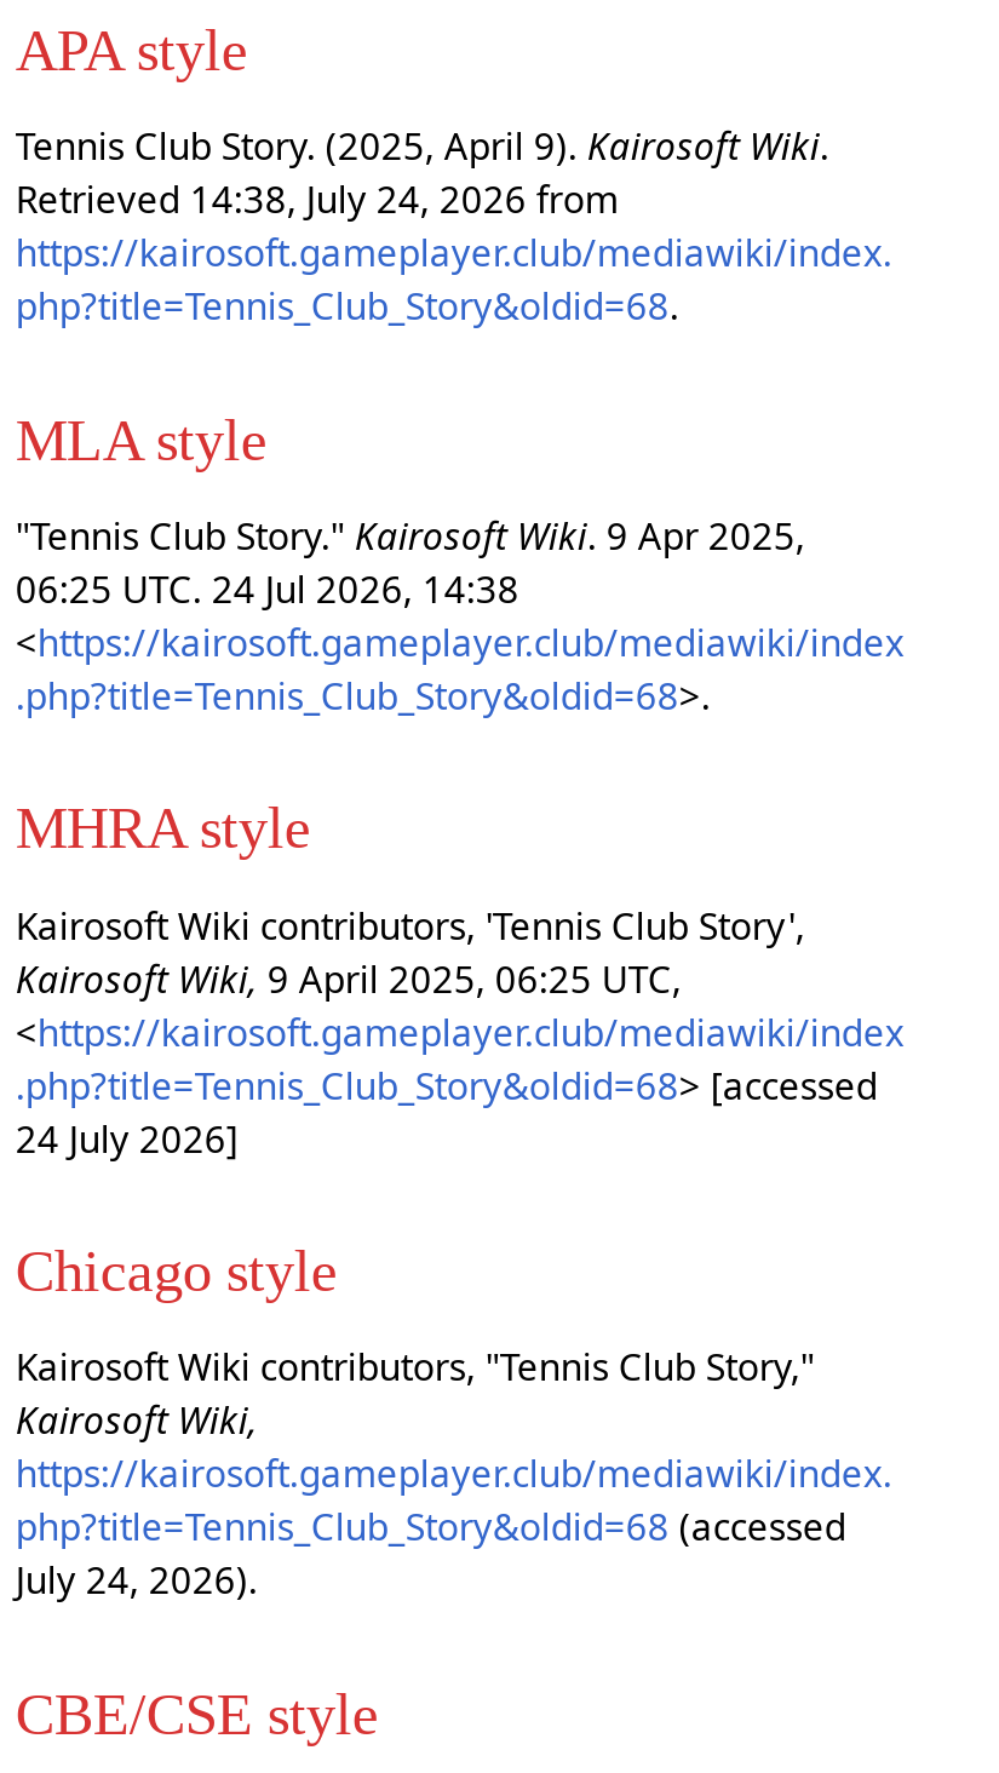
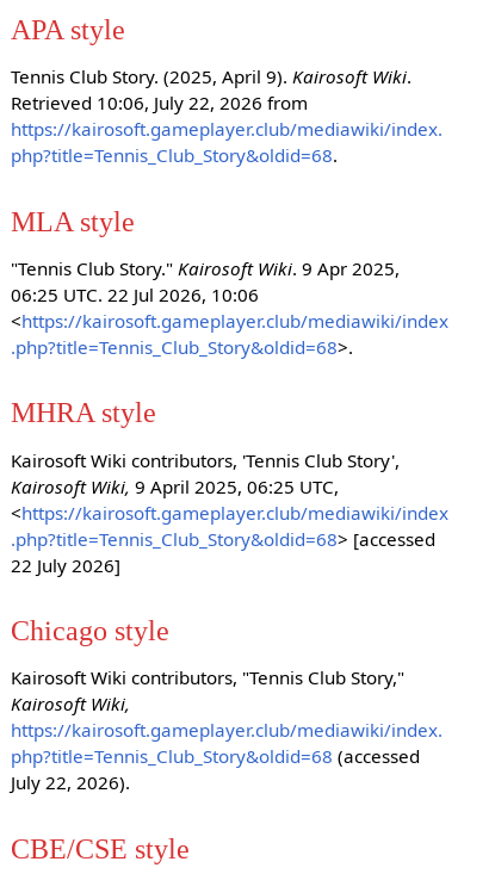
- Retrieved 14:38, July 24, 2026 from
+ Retrieved 10:06, July 22, 2026 from

- 06:25 UTC. 24 Jul 2026, 14:38
+ 06:25 UTC. 22 Jul 2026, 10:06

- 24 July 2026]
+ 22 July 2026]

- July 24, 2026).
+ July 22, 2026).
